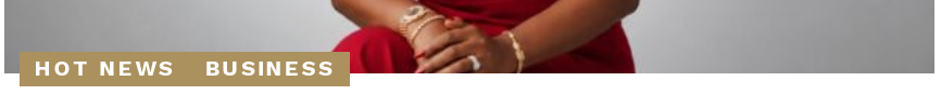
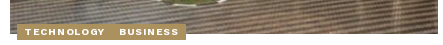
- HOT NEWS
+ TECHNOLOGY
